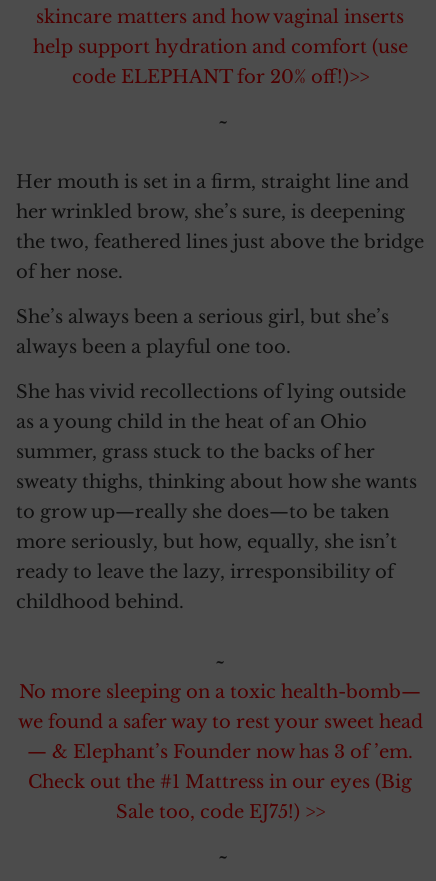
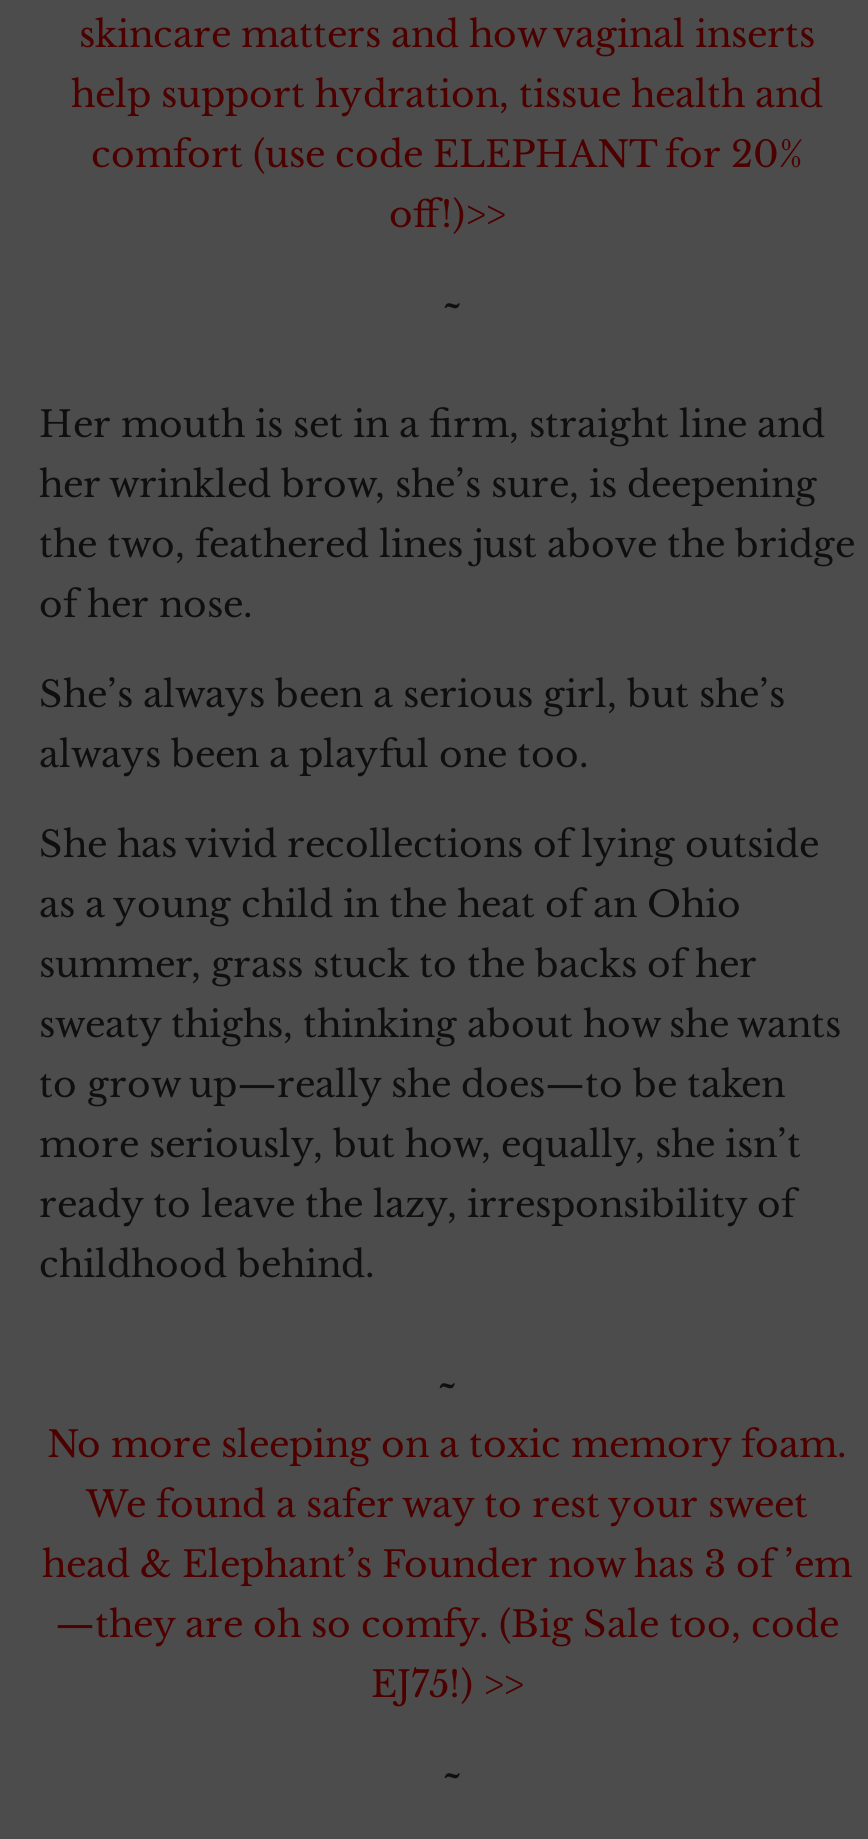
- help support hydration and comfort (use
- code ELEPHANT for 20% off!)>>
+ help support hydration, tissue health and
+ comfort (use code ELEPHANT for 20%
+ off!)>>

- No more sleeping on a toxic health-bomb—
- we found a safer way to rest your sweet head
- — & Elephant’s Founder now has 3 of ’em.
- Check out the #1 Mattress in our eyes (Big
- Sale too, code EJ75!) >>
+ No more sleeping on a toxic memory foam.
+ We found a safer way to rest your sweet
+ head & Elephant’s Founder now has 3 of ’em
+ —they are oh so comfy. (Big Sale too, code
+ EJ75!) >>
